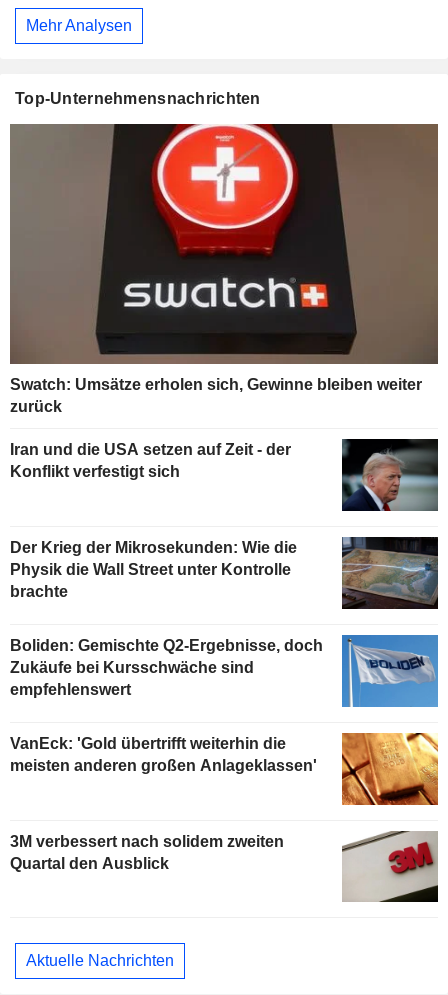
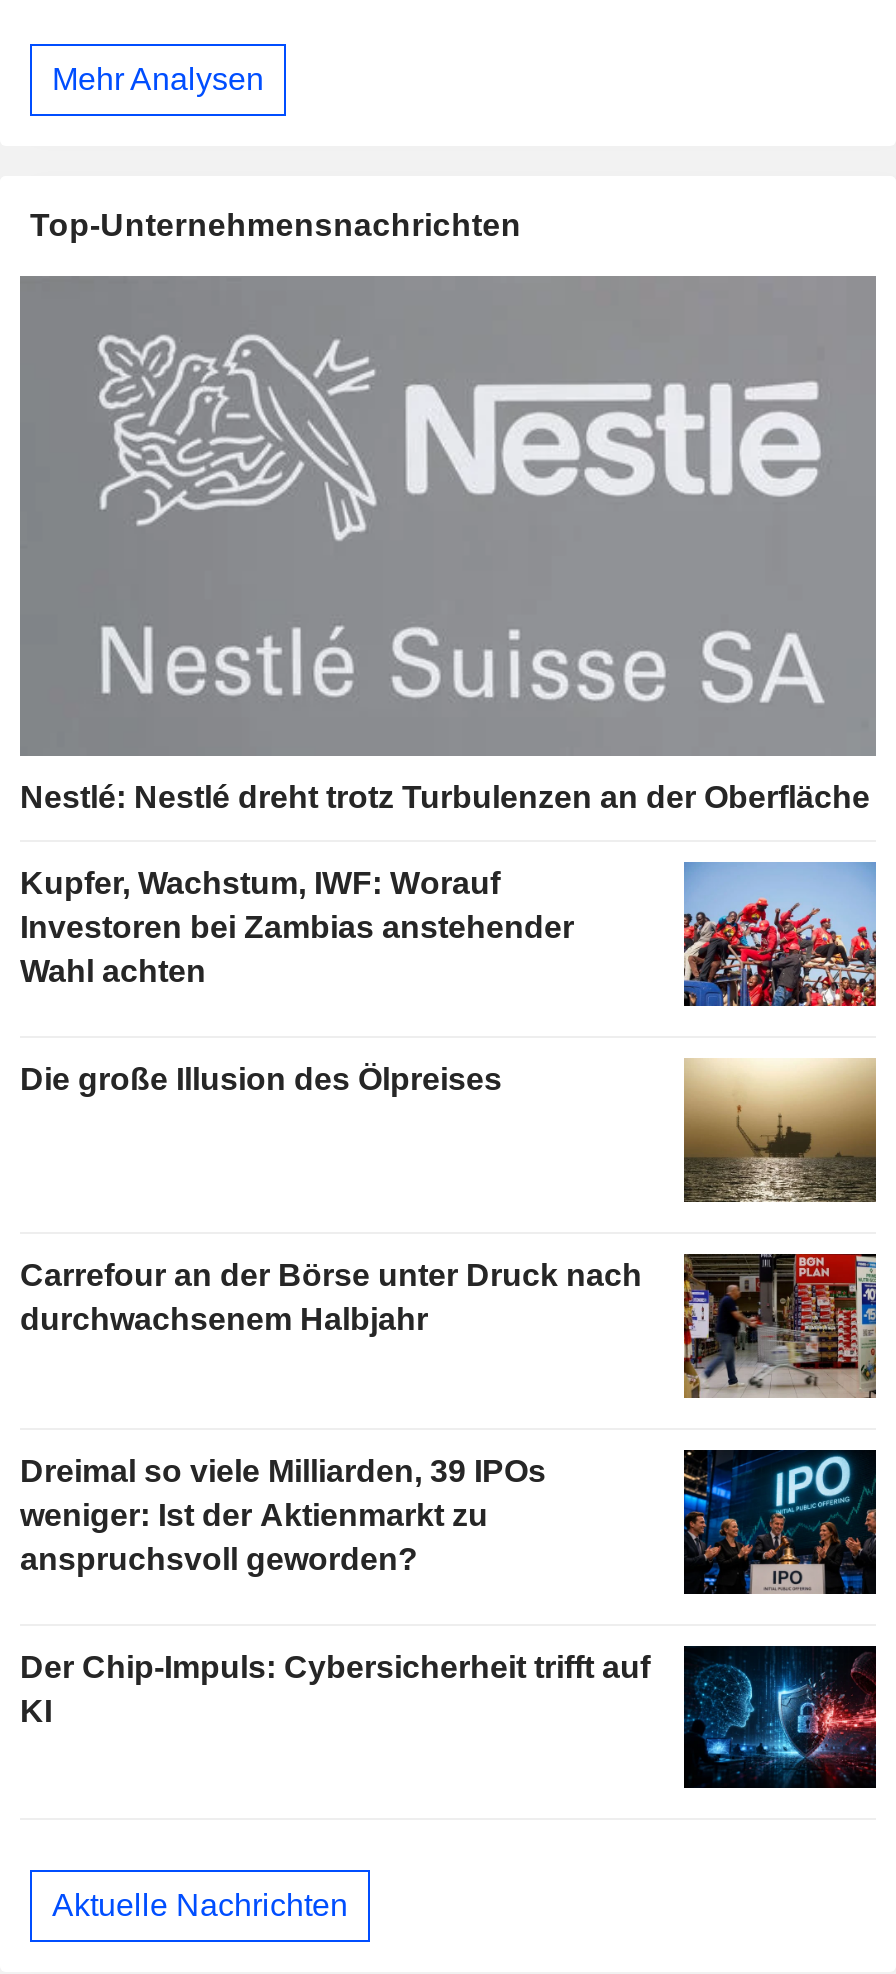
- [image]
- Swatch: Umsätze erholen sich, Gewinne bleiben weiter
- zurück
+ [image]
+ Nestlé: Nestlé dreht trotz Turbulenzen an der Oberfläche

- Iran und die USA setzen auf Zeit - der
- Konflikt verfestigt sich
+ Kupfer, Wachstum, IWF: Worauf
+ Investoren bei Zambias anstehender
+ Wahl achten

- [image]
+ [image]

- Der Krieg der Mikrosekunden: Wie die
- Physik die Wall Street unter Kontrolle
- brachte
+ Die große Illusion des Ölpreises

- [image]
+ [image]

- [image]
- Boliden: Gemischte Q2-Ergebnisse, doch
- Zukäufe bei Kursschwäche sind
- empfehlenswert
+ [image]
+ Carrefour an der Börse unter Druck nach
+ durchwachsenem Halbjahr

- VanEck: 'Gold übertrifft weiterhin die
- meisten anderen großen Anlageklassen'
+ Dreimal so viele Milliarden, 39 IPOs
+ weniger: Ist der Aktienmarkt zu
+ anspruchsvoll geworden?

- [image]
+ [image]

- 3M verbessert nach solidem zweiten
- Quartal den Ausblick
+ Der Chip-Impuls: Cybersicherheit trifft auf
+ KI

- [image]
+ [image]
